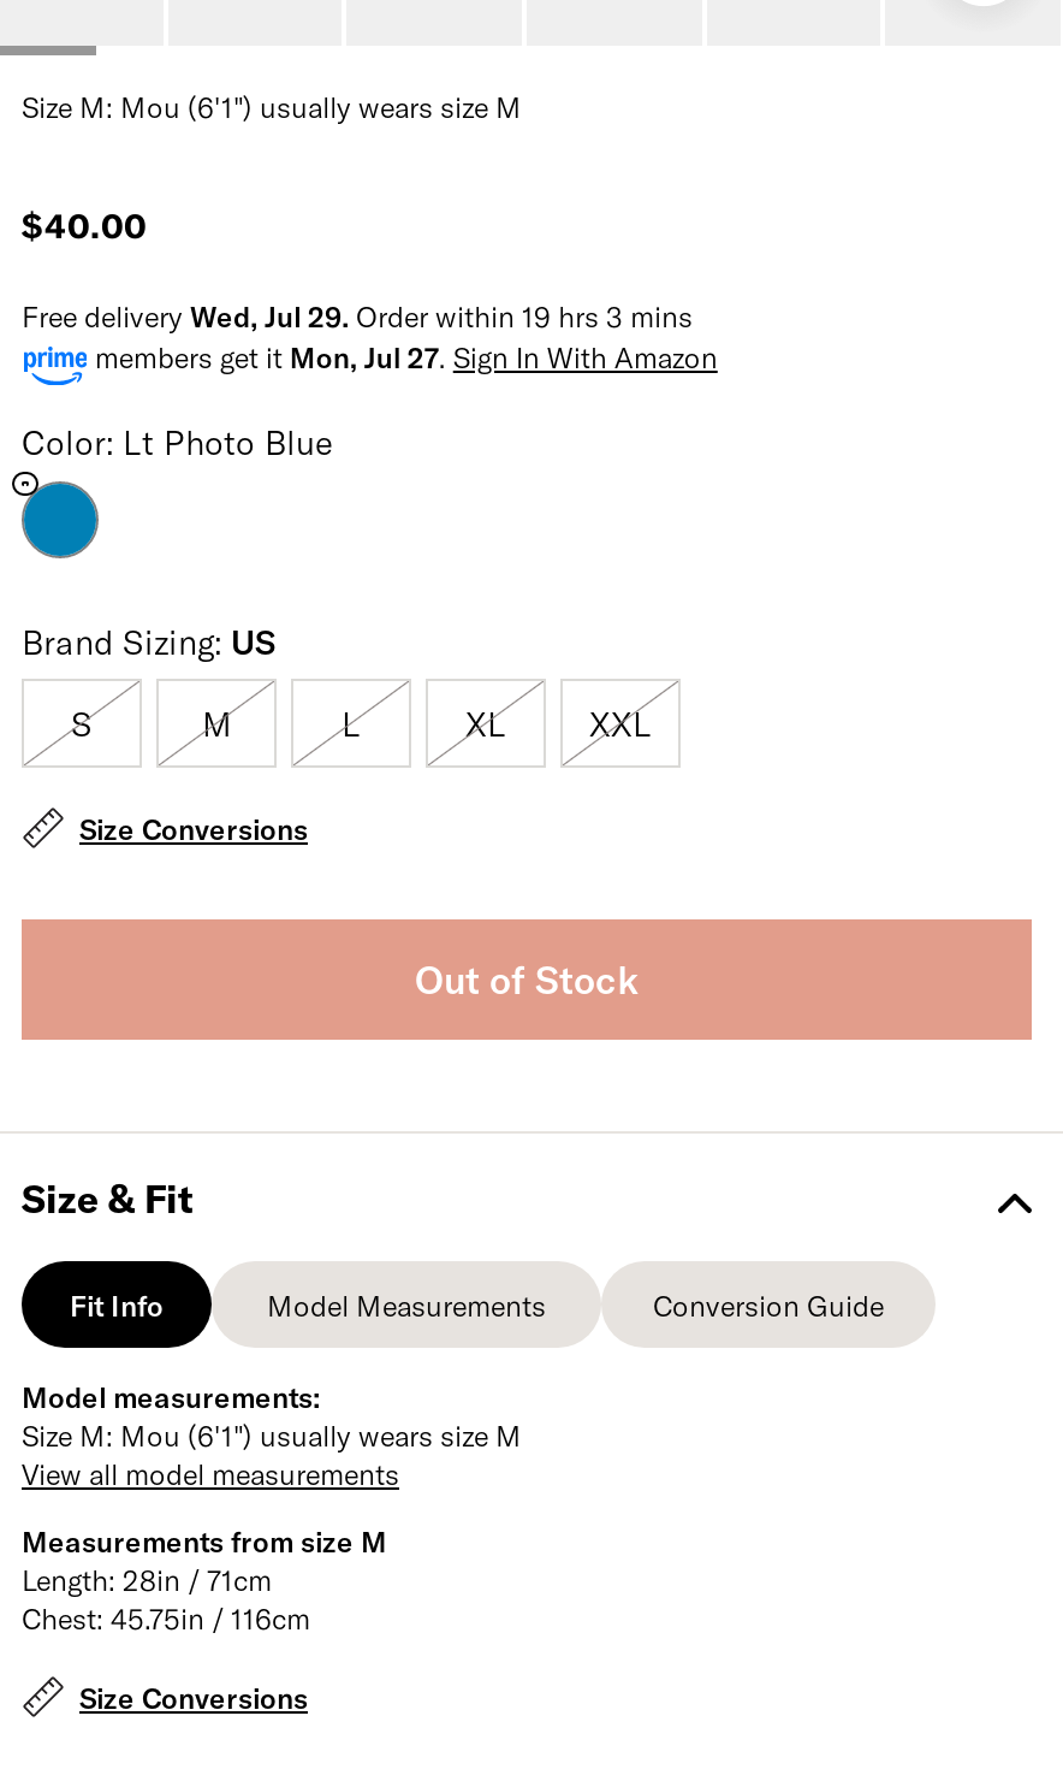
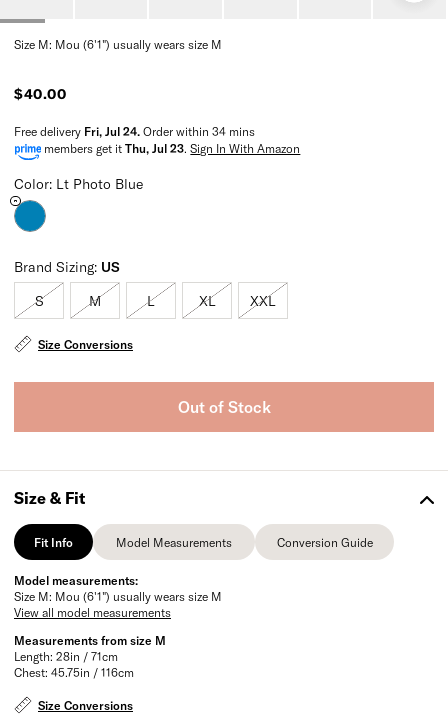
- Free delivery Wed, Jul 29. Order within 19 hrs 3 mins
- members get it Mon, Jul 27. Sign In With Amazon
+ Free delivery Fri, Jul 24. Order within 34 mins
+ members get it Thu, Jul 23. Sign In With Amazon
